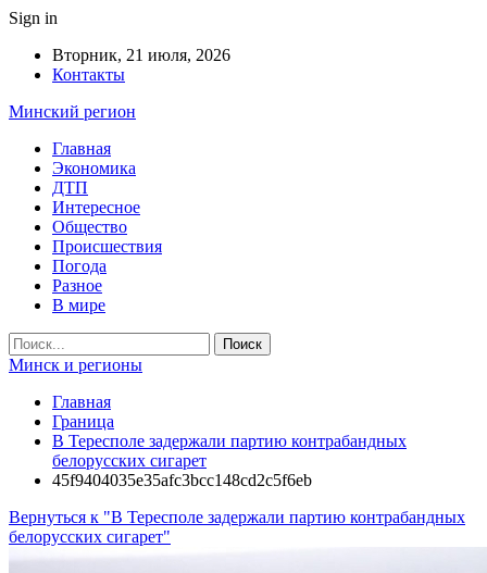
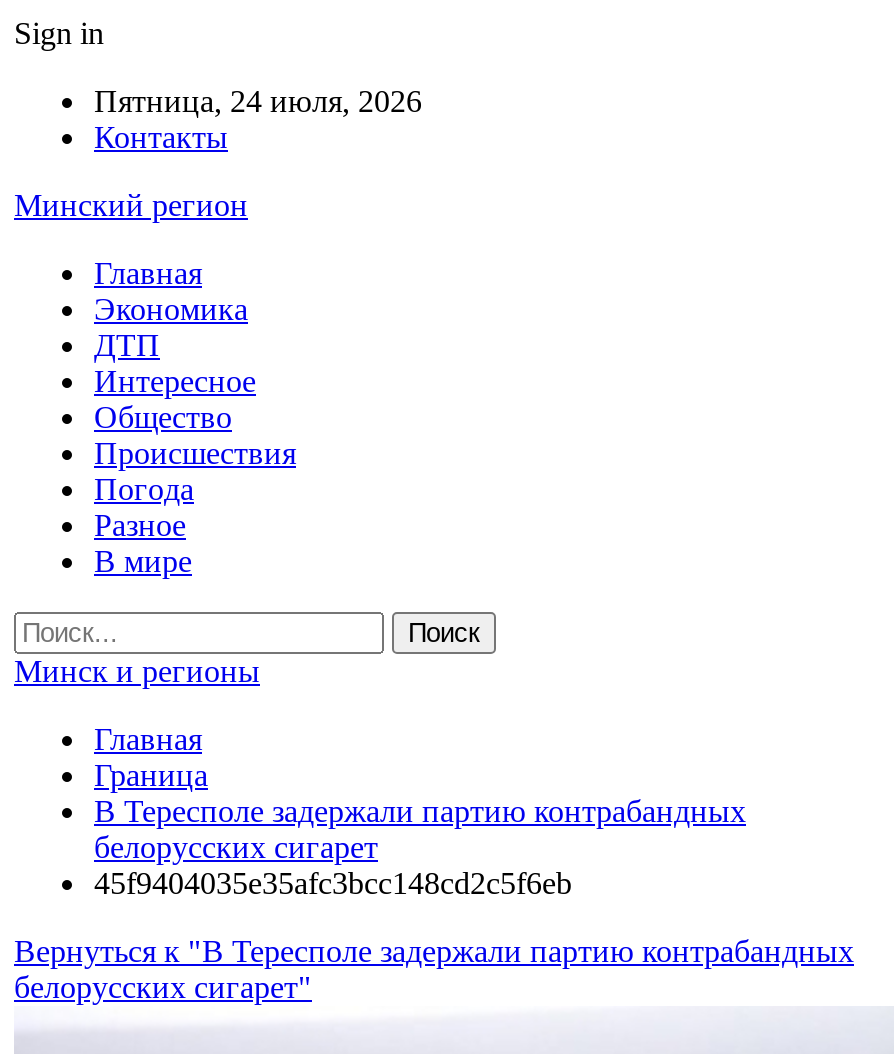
- Вторник, 21 июля, 2026
+ Пятница, 24 июля, 2026
